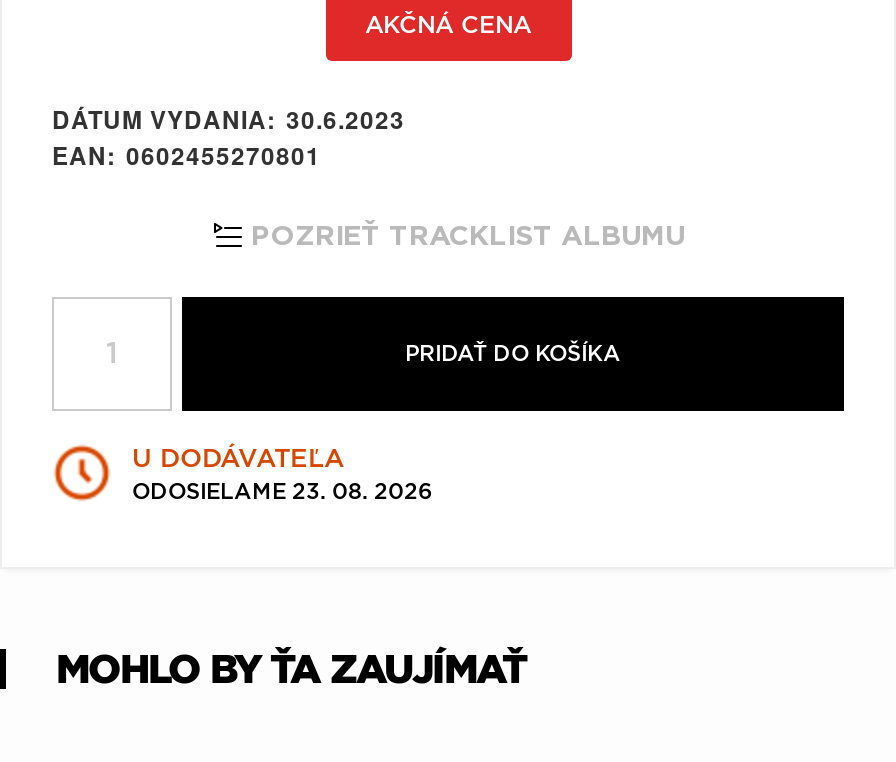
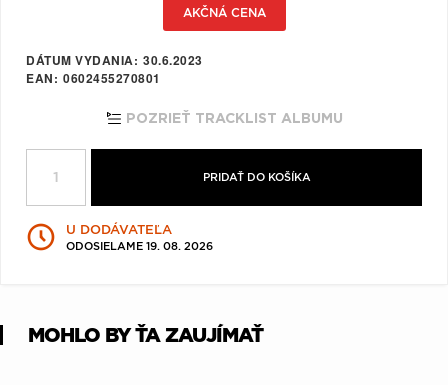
- ODOSIELAME 23. 08. 2026
+ ODOSIELAME 19. 08. 2026
